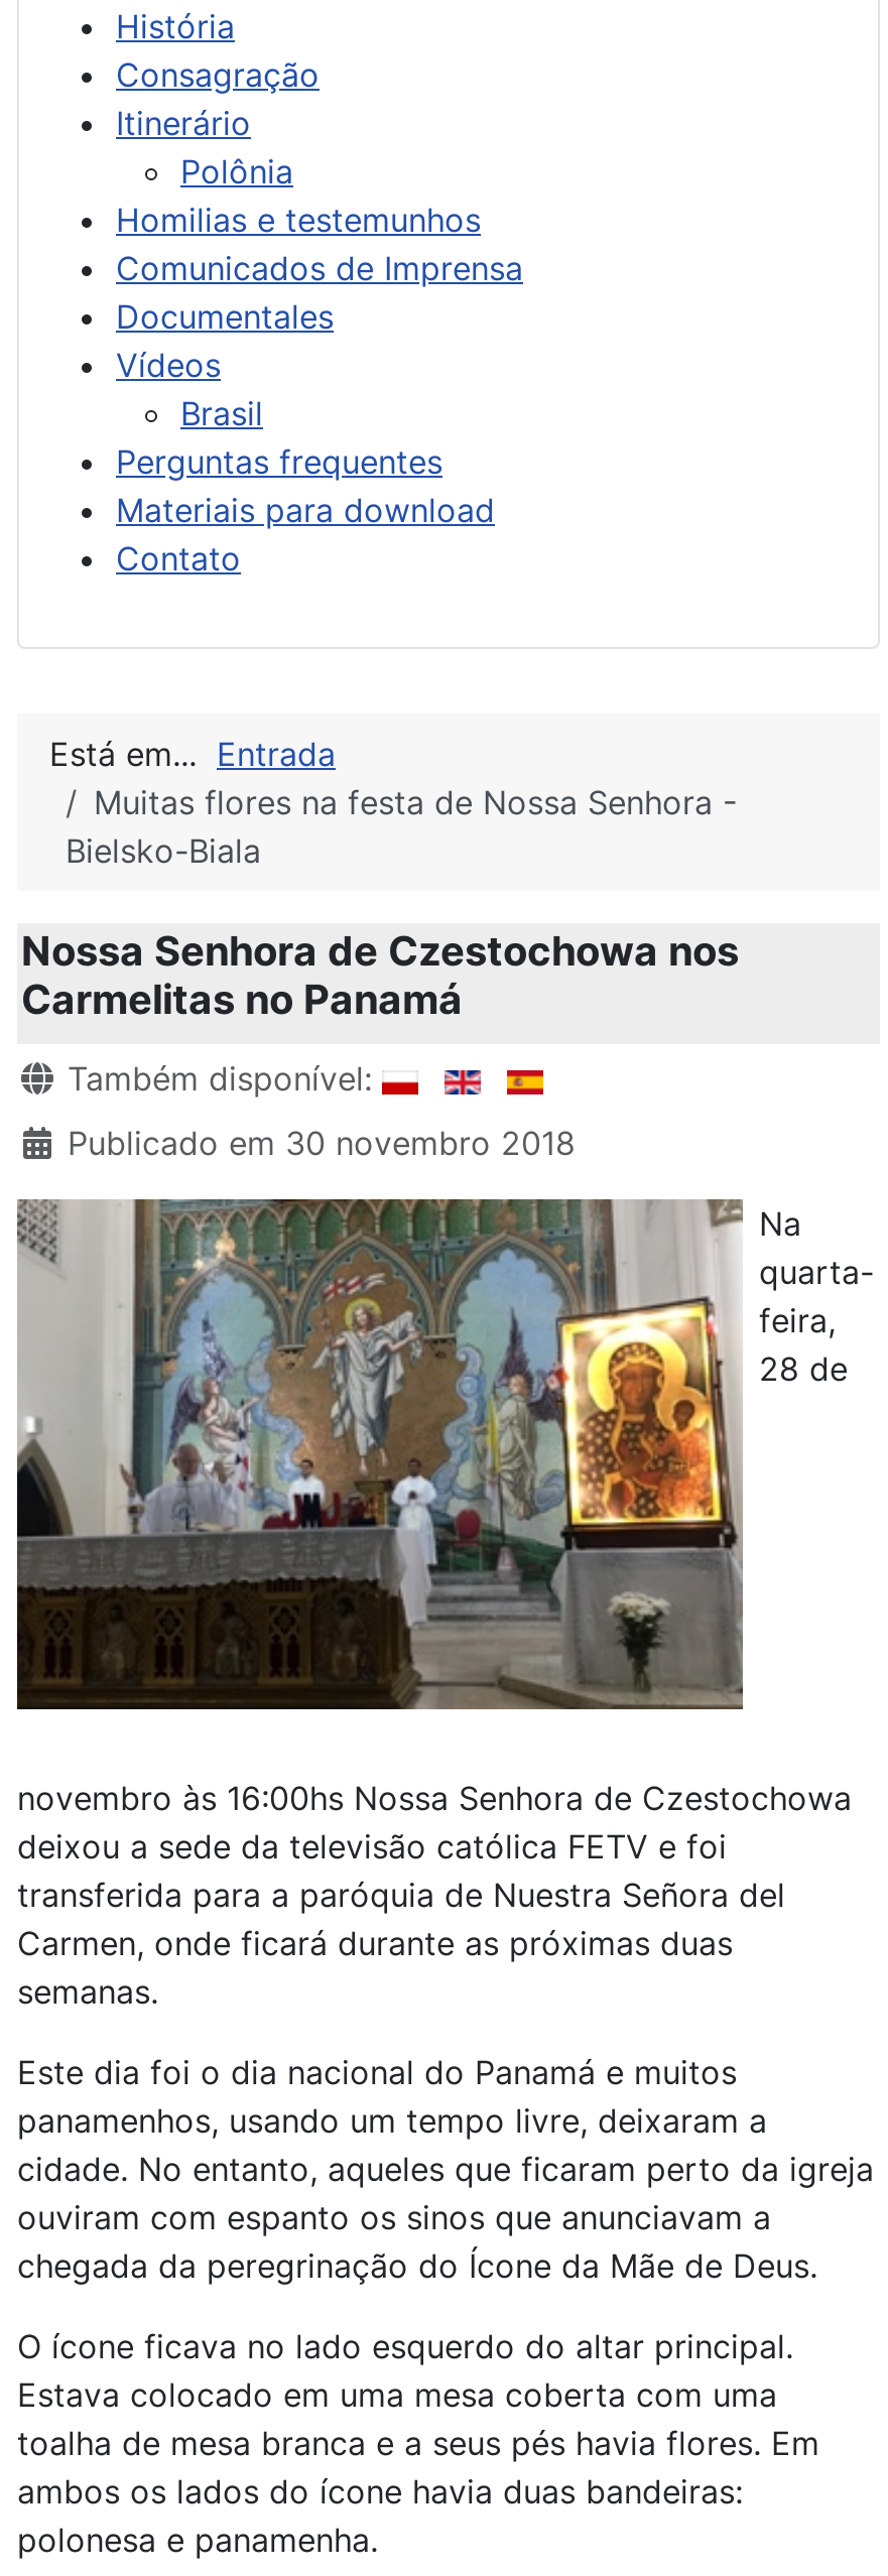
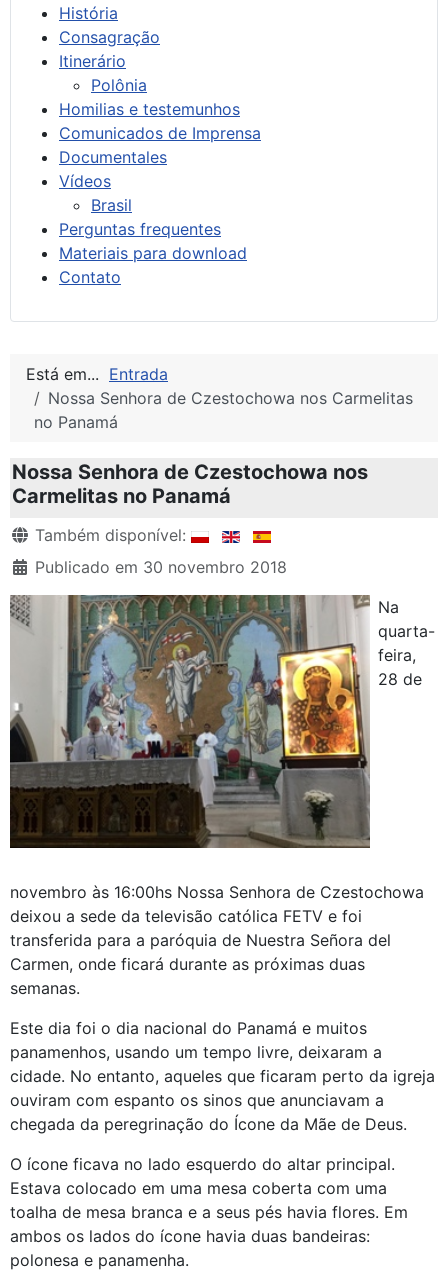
- Muitas flores na festa de Nossa Senhora -
- Bielsko-Biala
+ Nossa Senhora de Czestochowa nos Carmelitas
+ no Panamá
